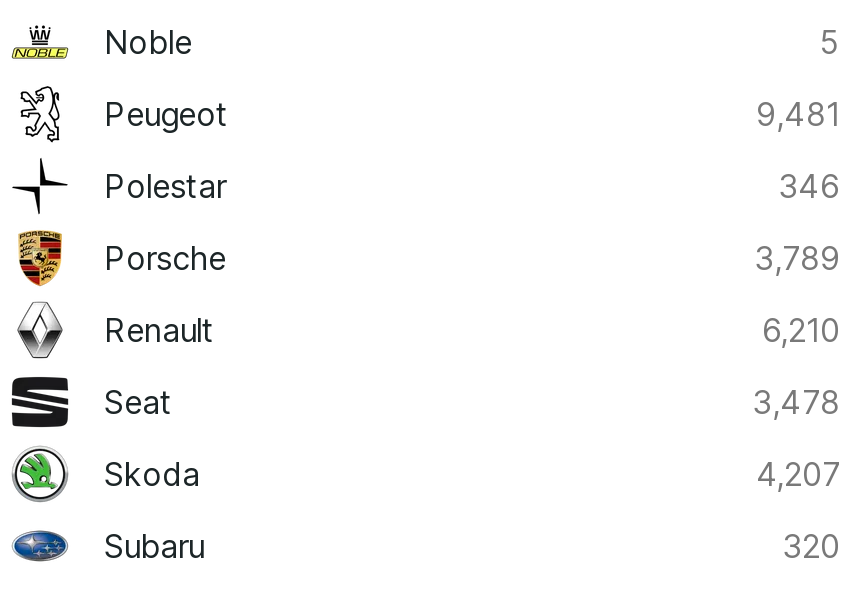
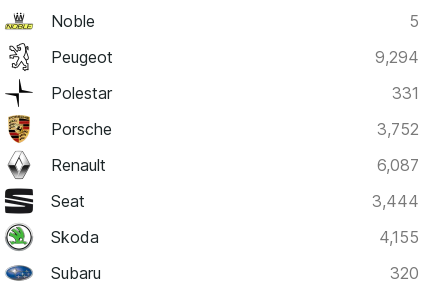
- 9,481
+ 9,294

- 346
+ 331

- 3,789
+ 3,752

- 6,210
+ 6,087

- 3,478
+ 3,444

- 4,207
+ 4,155
